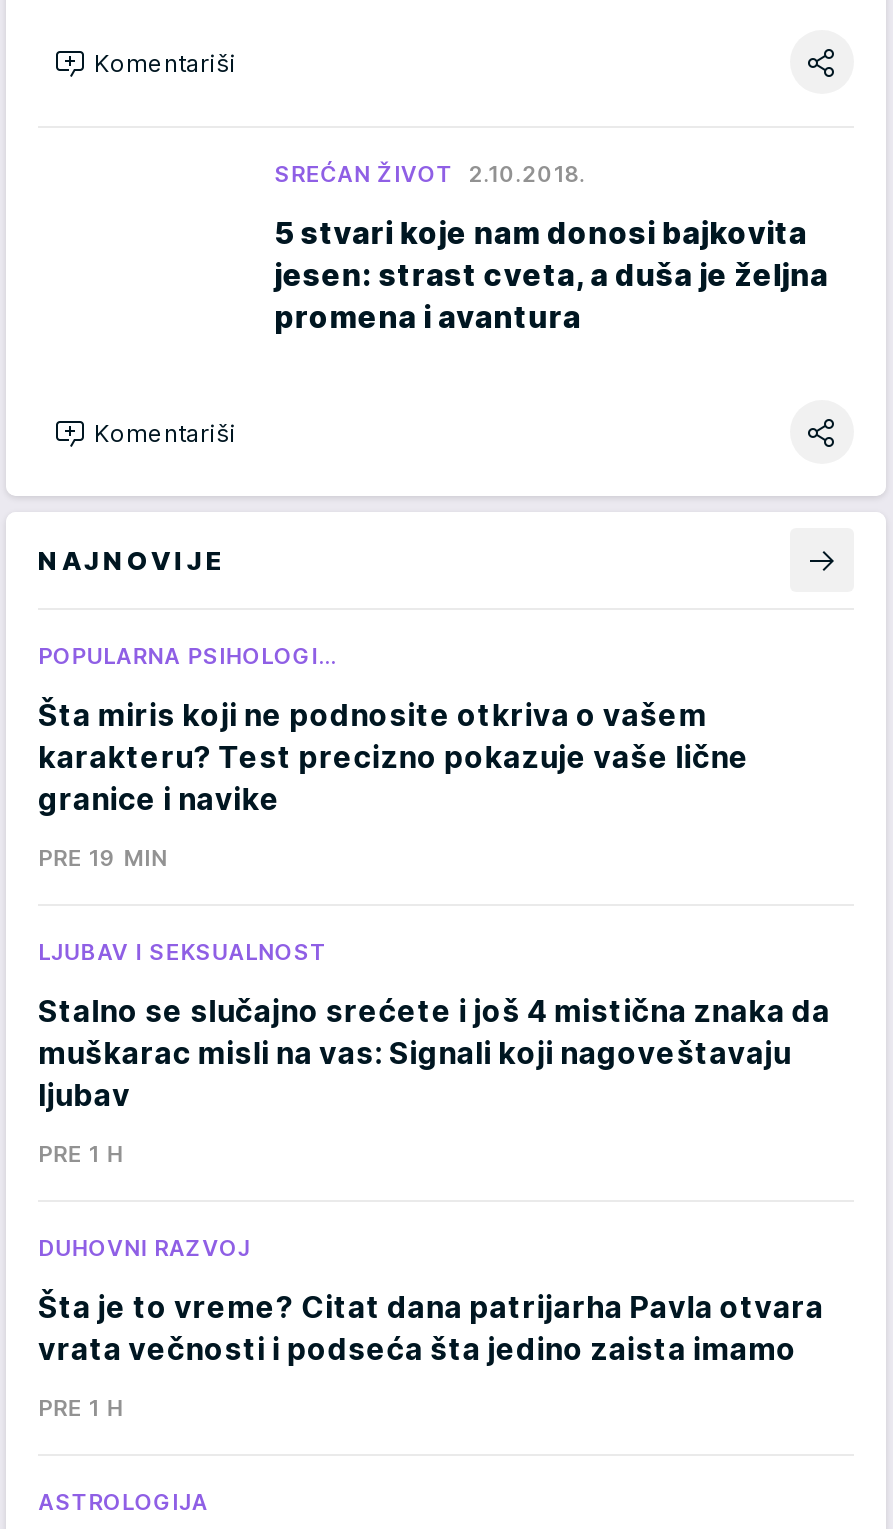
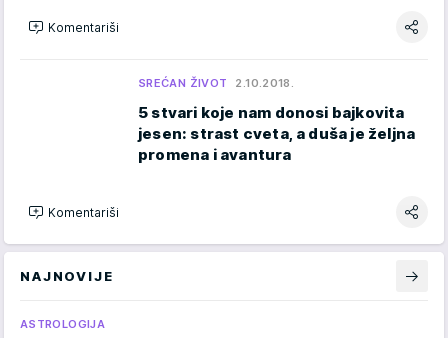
- POPULARNA PSIHOLOGI…
- Šta miris koji ne podnosite otkriva o vašem
- karakteru? Test precizno pokazuje vaše lične
- granice i navike
- PRE 19 MIN
- LJUBAV I SEKSUALNOST
- Stalno se slučajno srećete i još 4 mistična znaka da
- muškarac misli na vas: Signali koji nagoveštavaju
- ljubav
- PRE 1 H
- DUHOVNI RAZVOJ
- Šta je to vreme? Citat dana patrijarha Pavla otvara
- vrata večnosti i podseća šta jedino zaista imamo
- PRE 1 H
